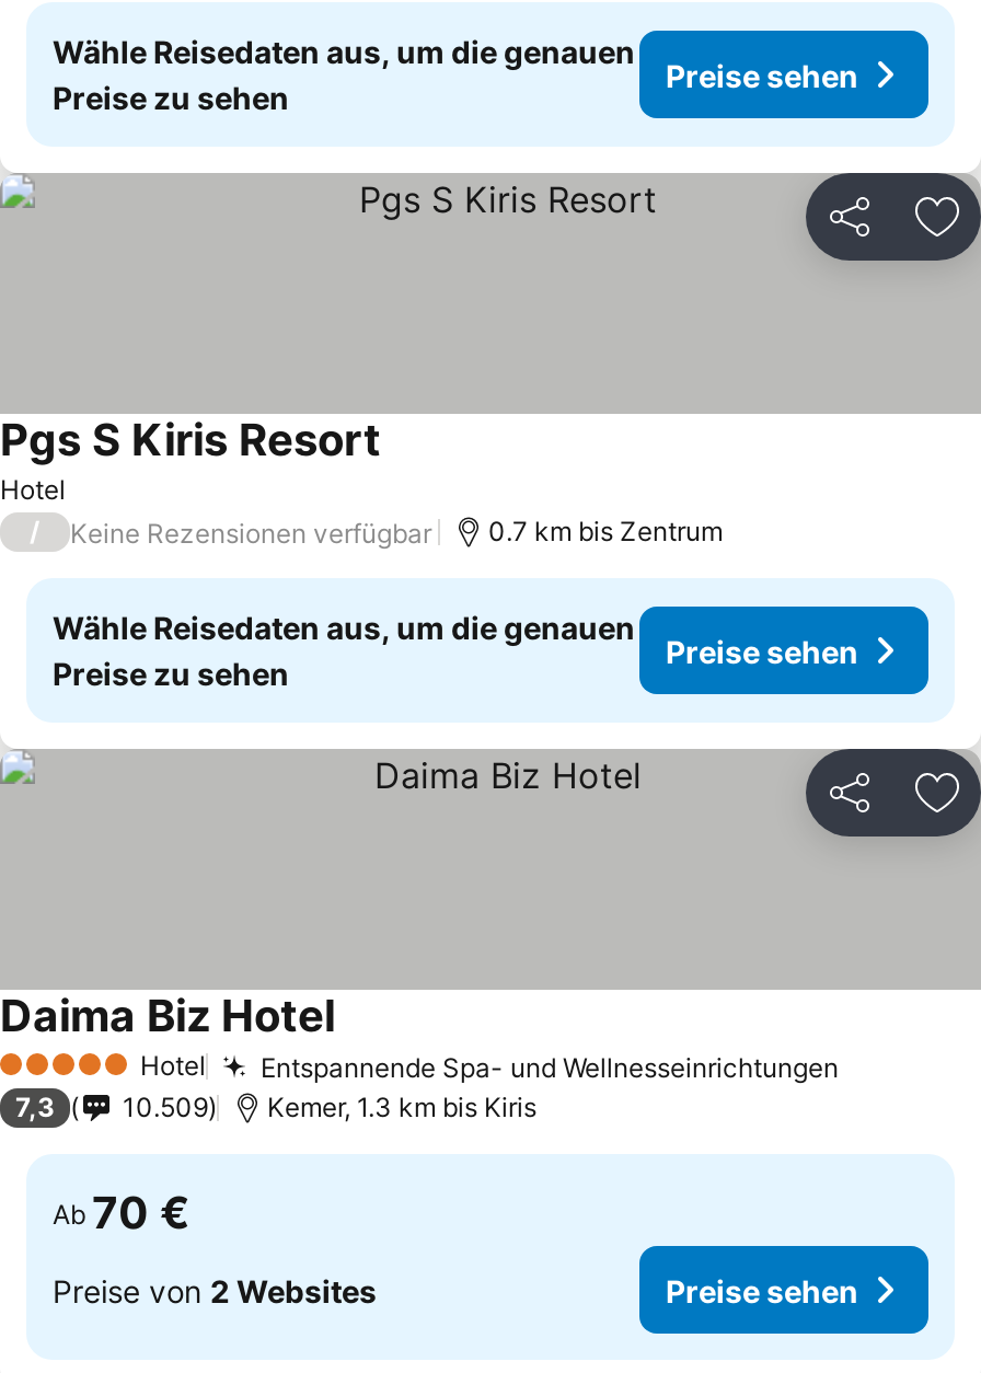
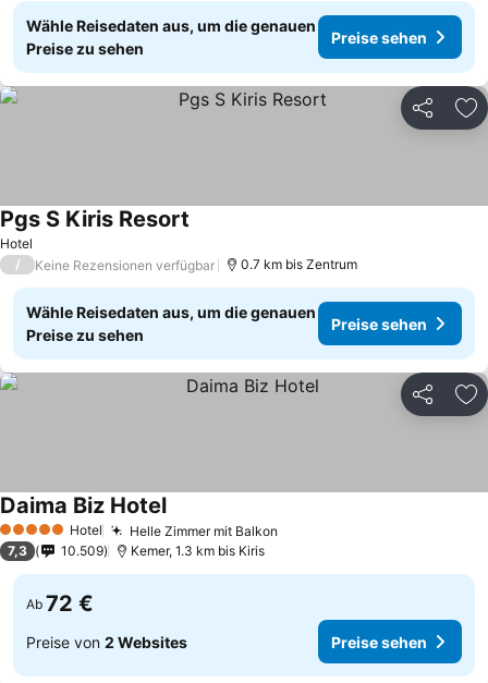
- Entspannende Spa- und Wellnesseinrichtungen
+ Helle Zimmer mit Balkon

- Ab 70 €
+ Ab 72 €
